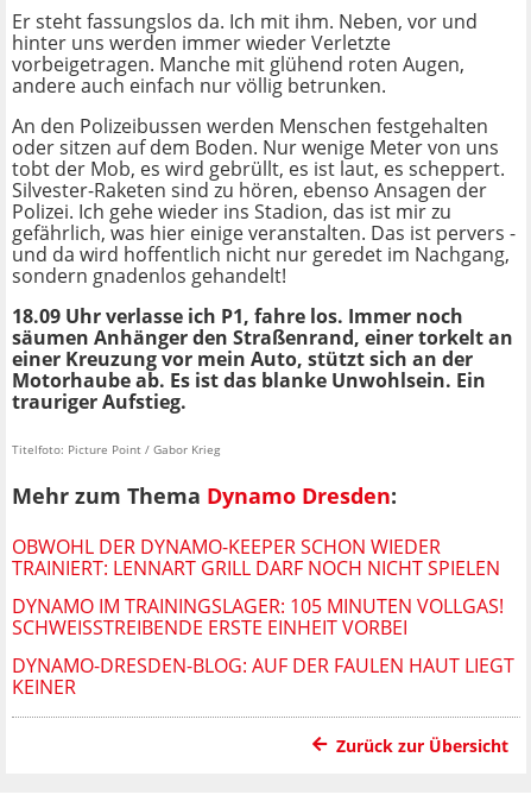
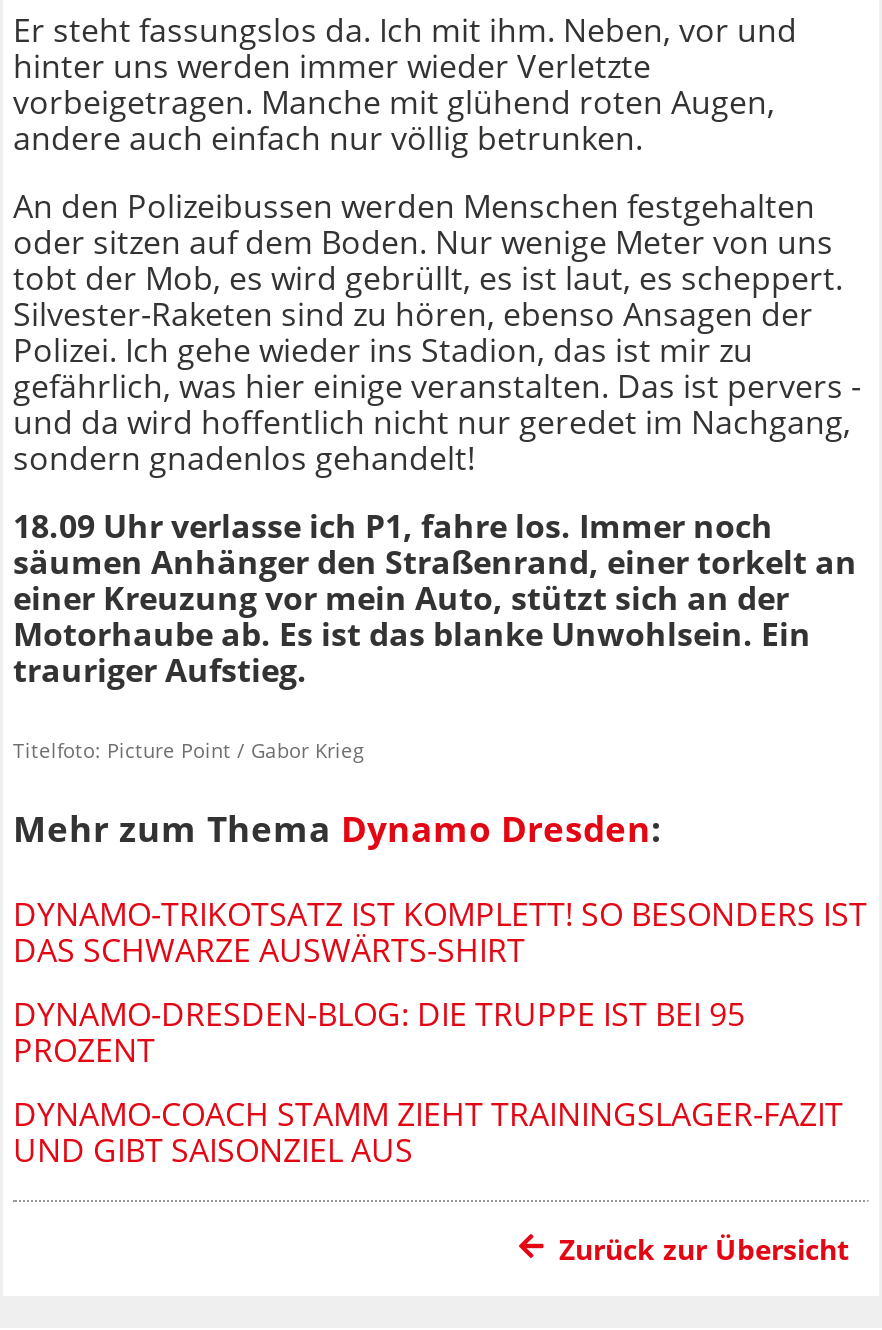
- OBWOHL DER DYNAMO-KEEPER SCHON WIEDER
- TRAINIERT: LENNART GRILL DARF NOCH NICHT SPIELEN
+ DYNAMO-TRIKOTSATZ IST KOMPLETT! SO BESONDERS IST
+ DAS SCHWARZE AUSWÄRTS-SHIRT

- DYNAMO IM TRAININGSLAGER: 105 MINUTEN VOLLGAS!
- SCHWEISSTREIBENDE ERSTE EINHEIT VORBEI
+ DYNAMO-DRESDEN-BLOG: DIE TRUPPE IST BEI 95
+ PROZENT

- DYNAMO-DRESDEN-BLOG: AUF DER FAULEN HAUT LIEGT
- KEINER
+ DYNAMO-COACH STAMM ZIEHT TRAININGSLAGER-FAZIT
+ UND GIBT SAISONZIEL AUS
